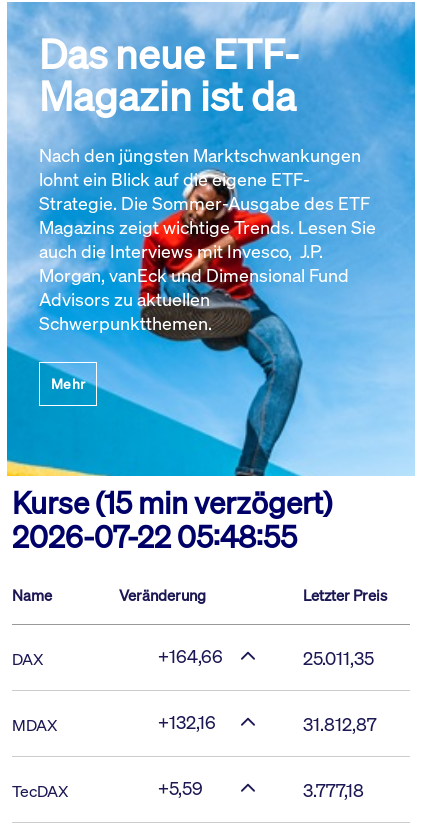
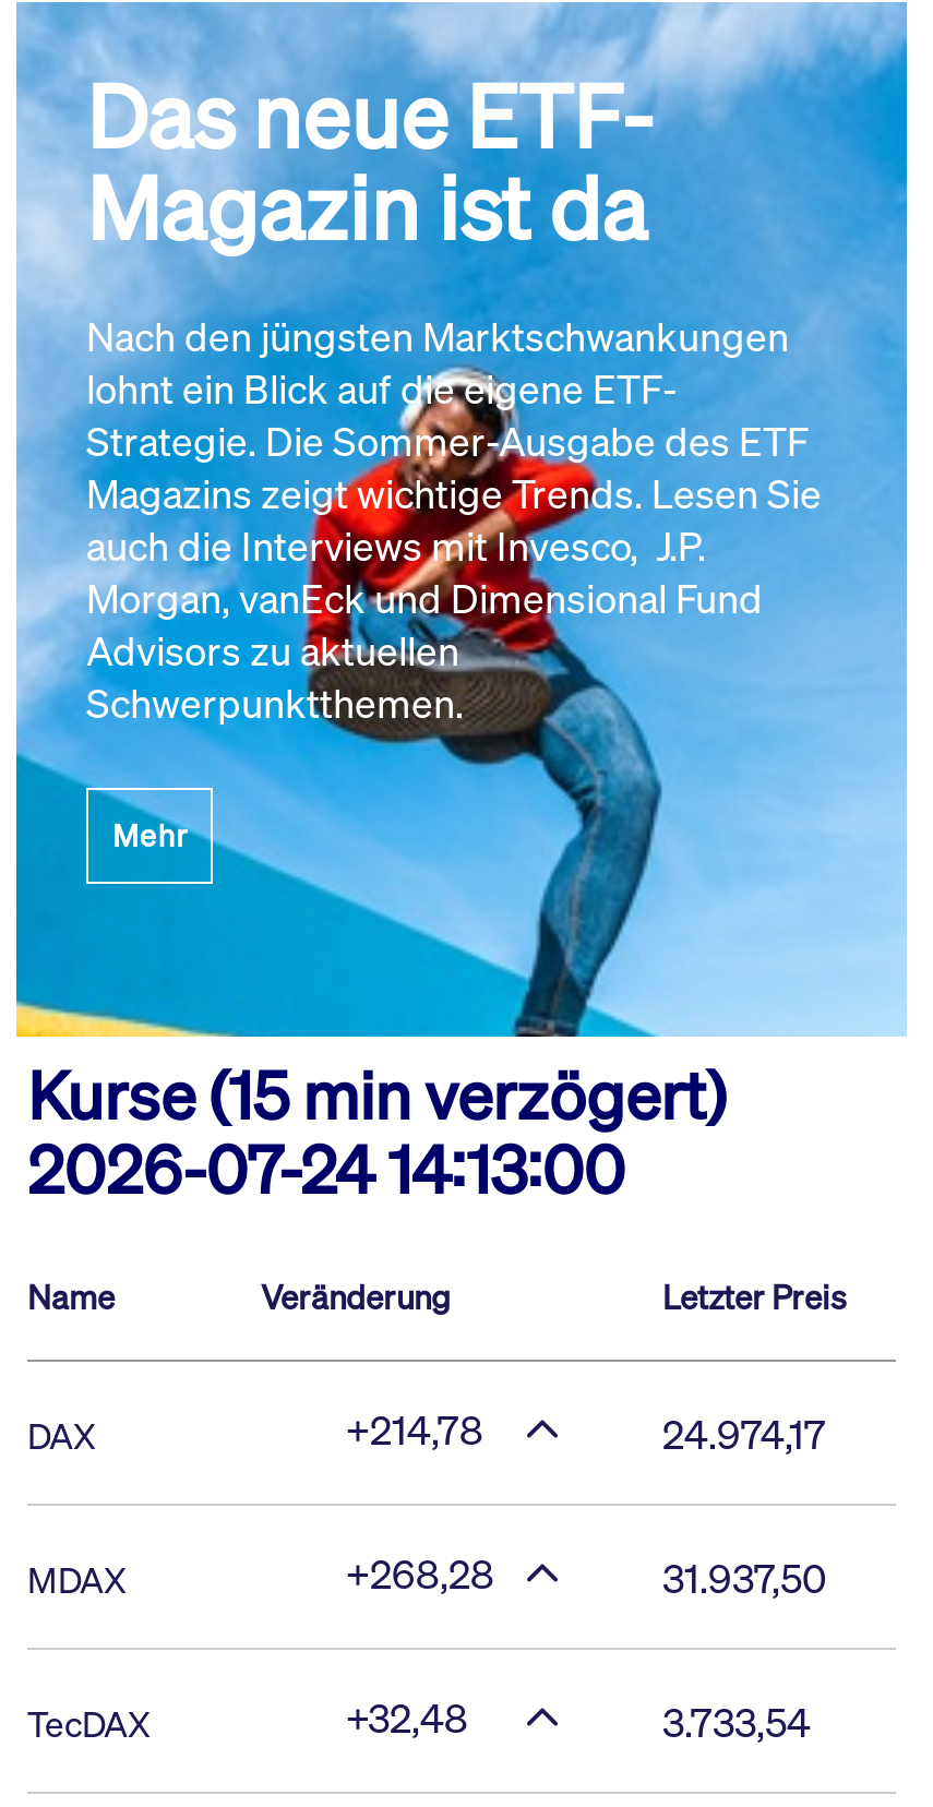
- 2026-07-22 05:48:55
+ 2026-07-24 14:13:00

- +164,66
+ +214,78

- 25.011,35
+ 24.974,17

- +132,16
+ +268,28

- 31.812,87
+ 31.937,50

- +5,59
+ +32,48

- 3.777,18
+ 3.733,54
